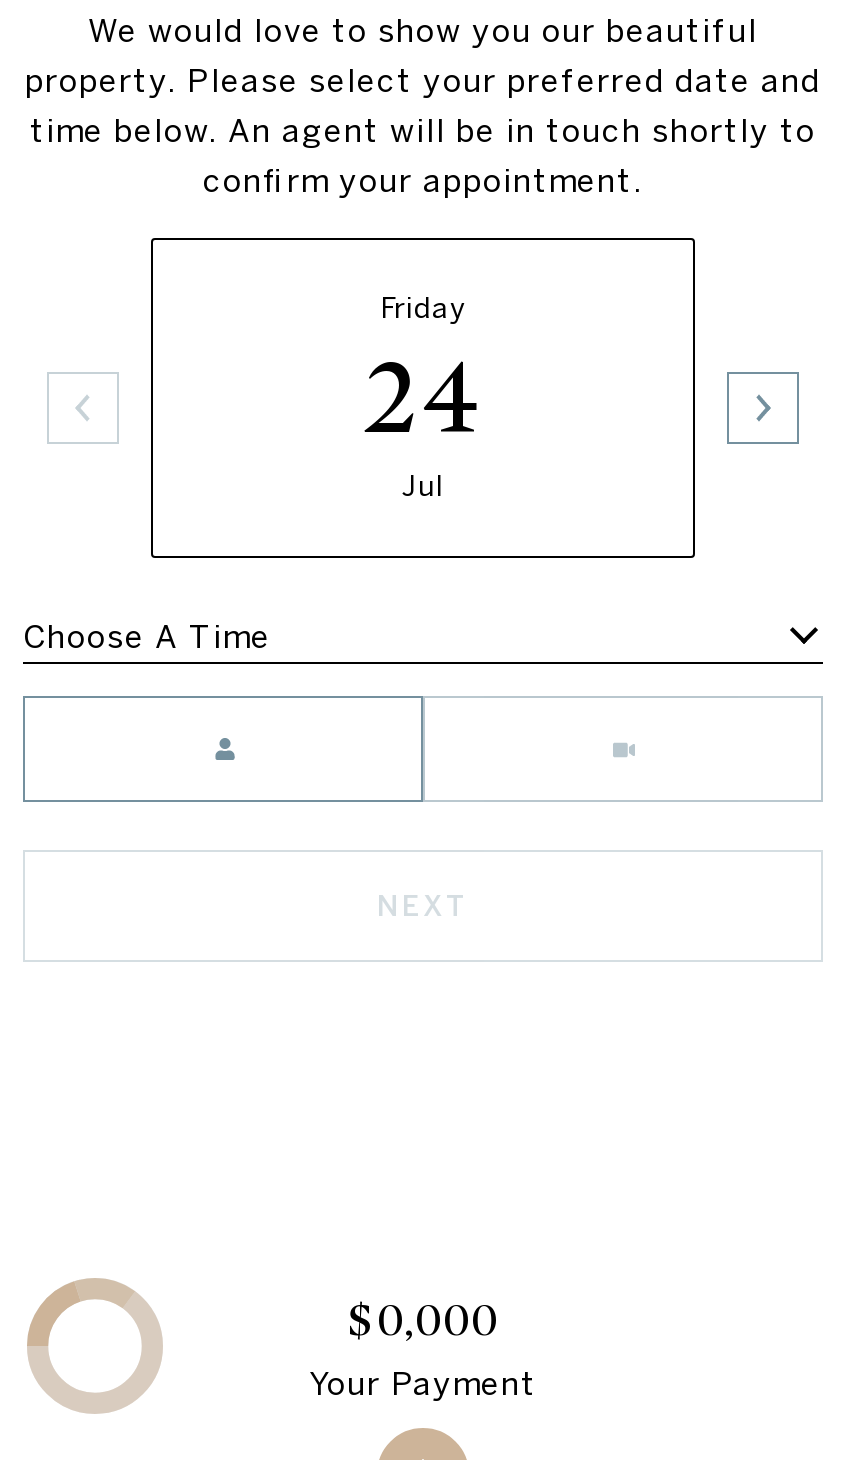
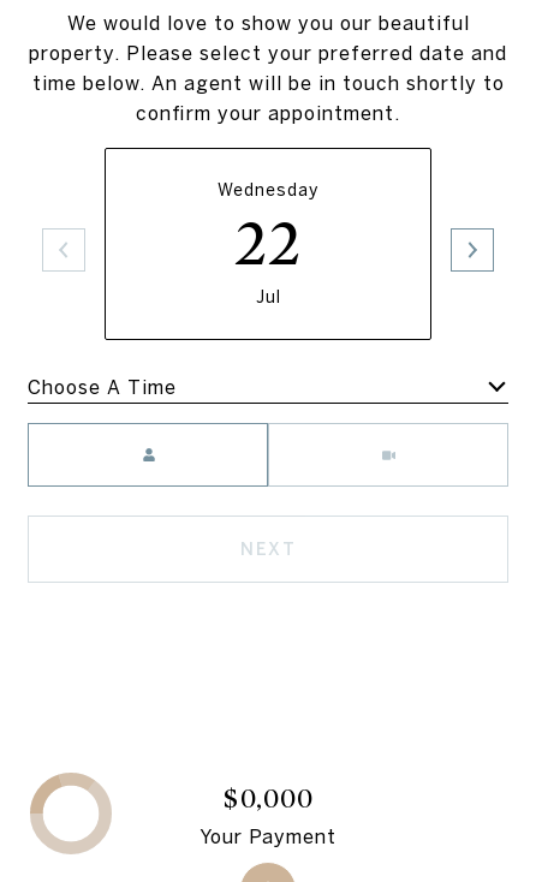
- Friday
- 24
+ Wednesday
+ 22
